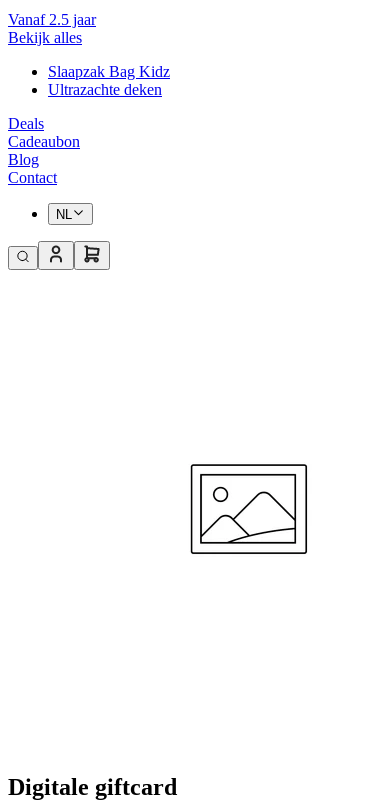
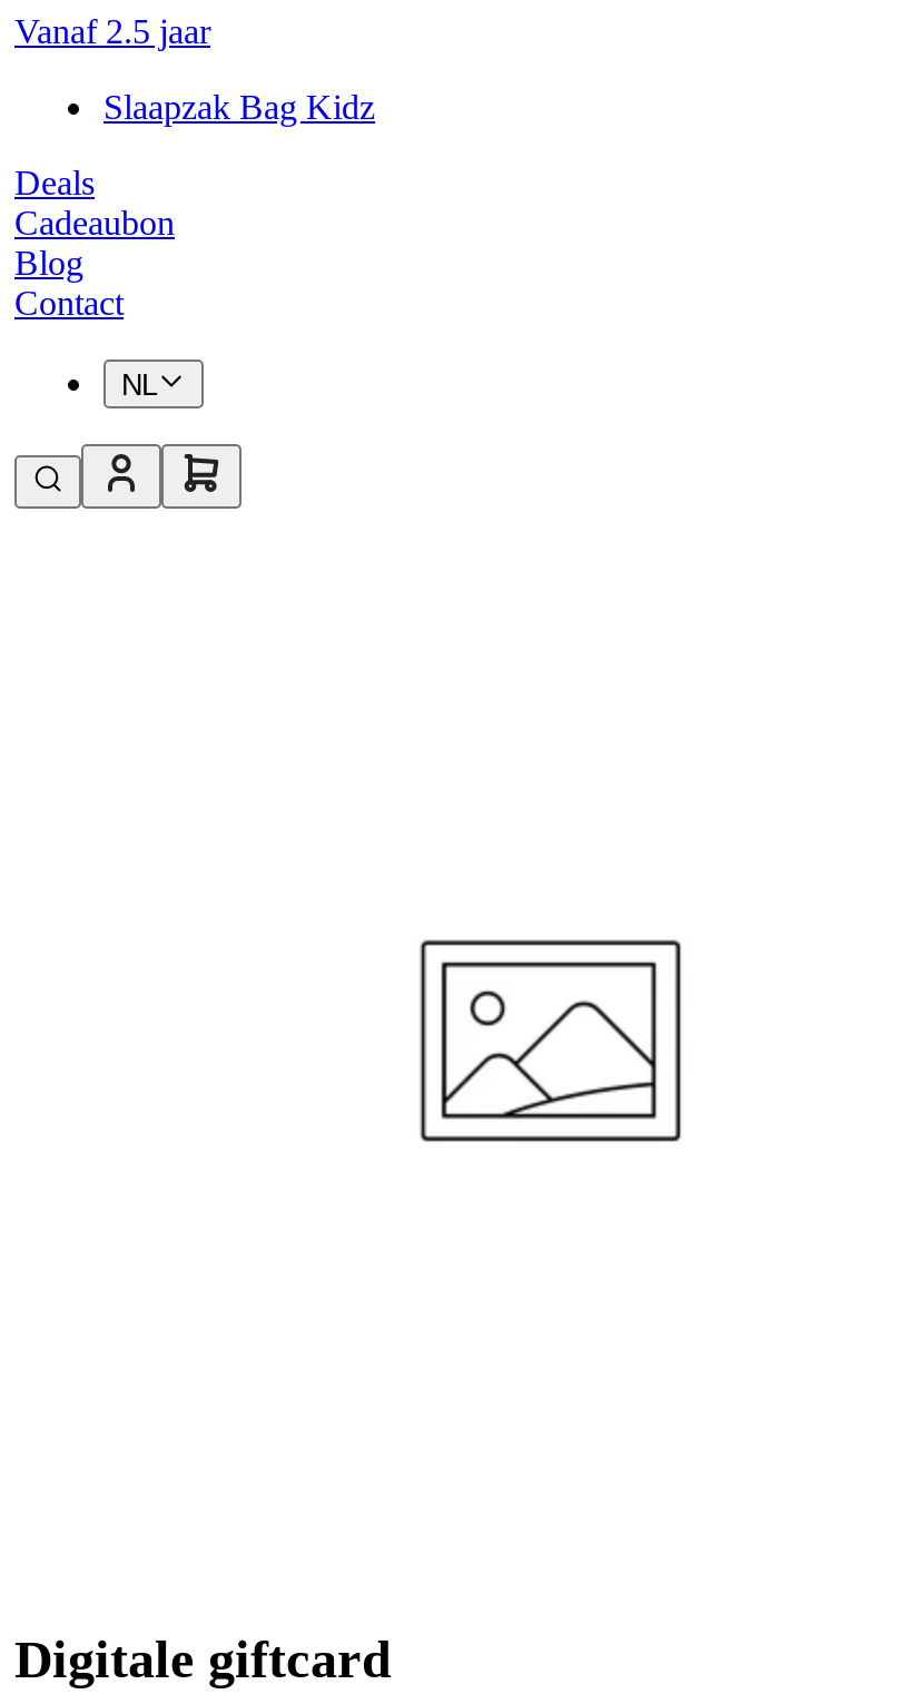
- Bekijk alles

- Ultrazachte deken
